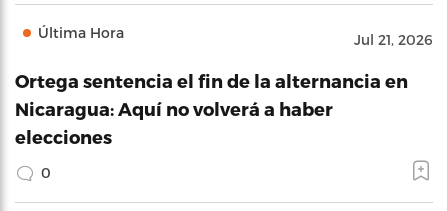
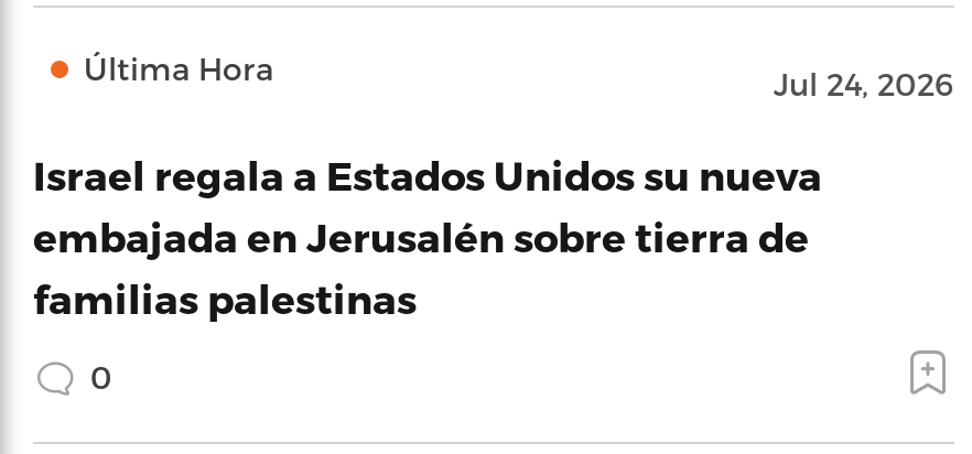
- Jul 21, 2026
+ Jul 24, 2026

- Ortega sentencia el fin de la alternancia en
- Nicaragua: Aquí no volverá a haber
- elecciones
+ Israel regala a Estados Unidos su nueva
+ embajada en Jerusalén sobre tierra de
+ familias palestinas
